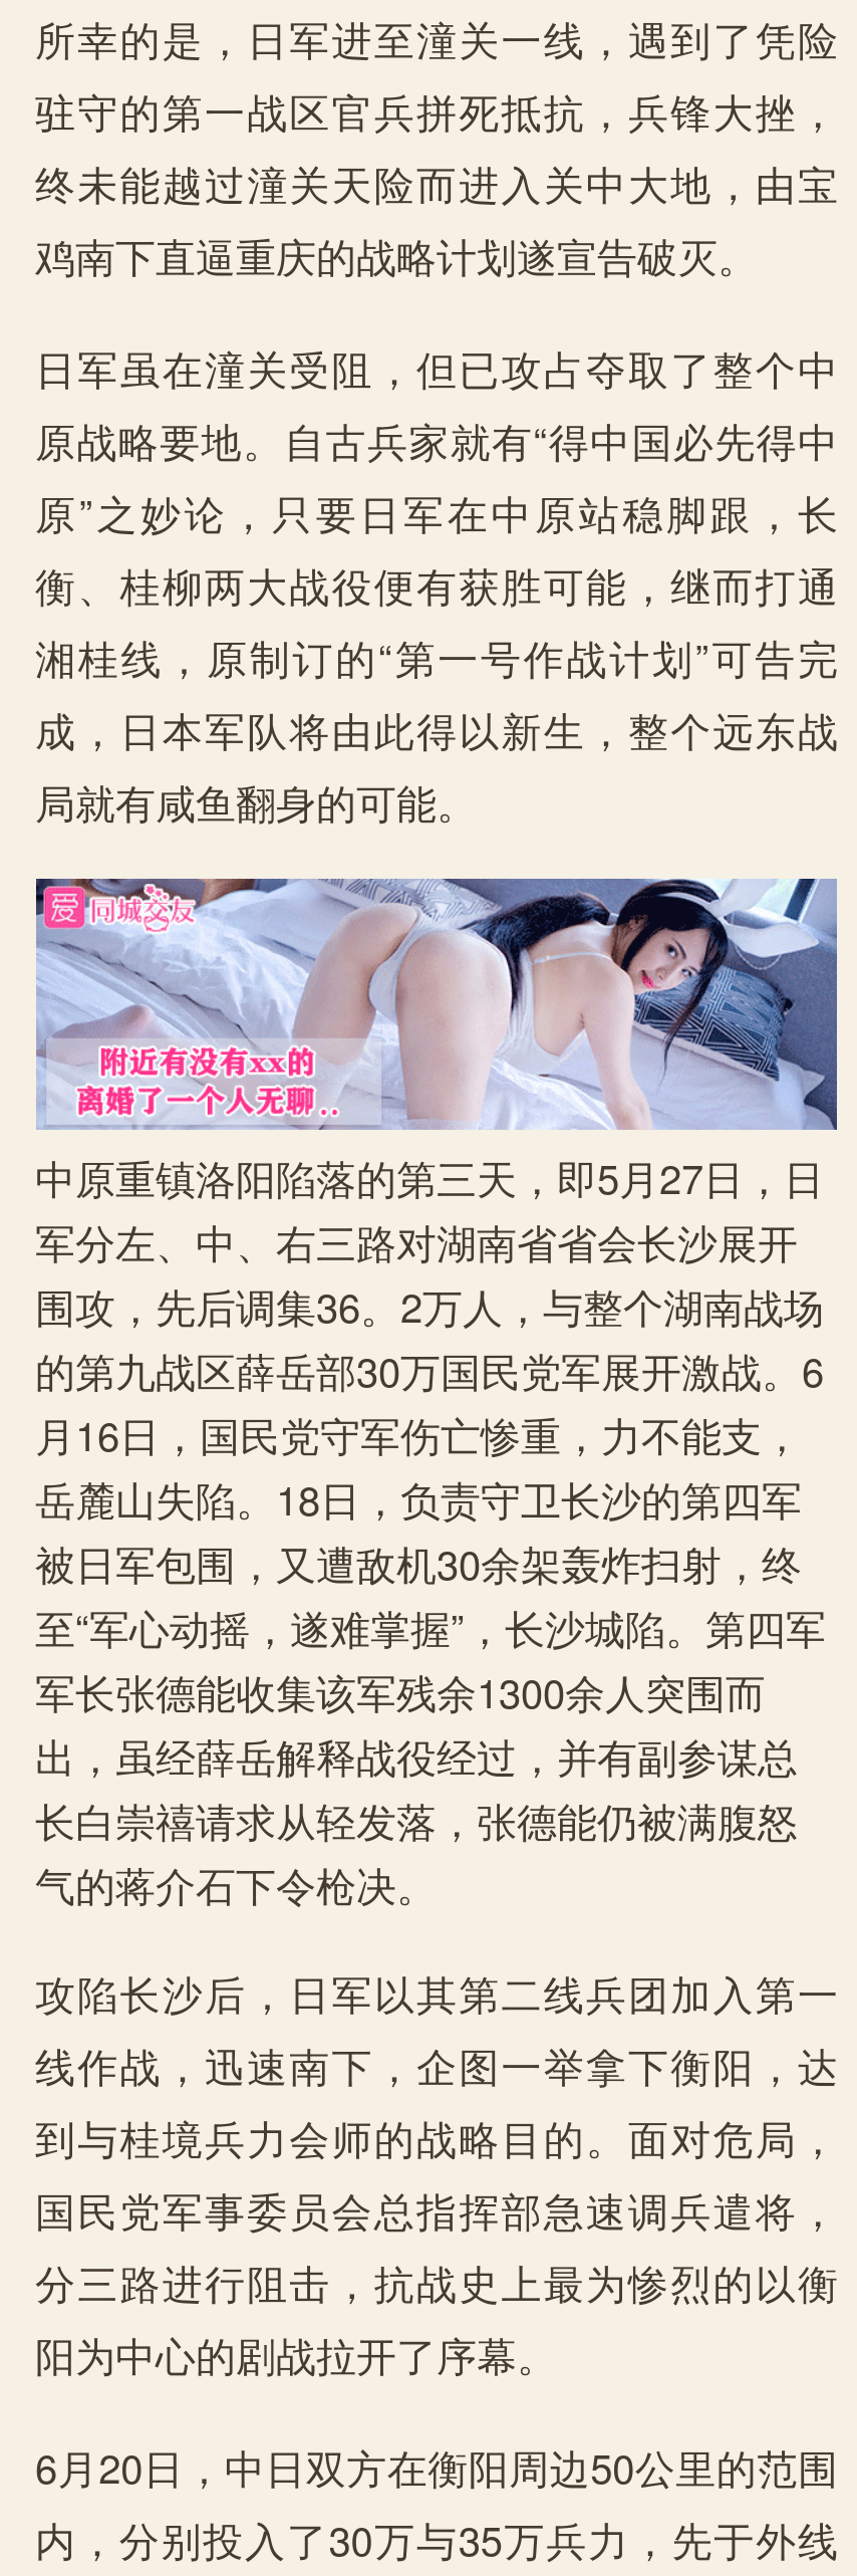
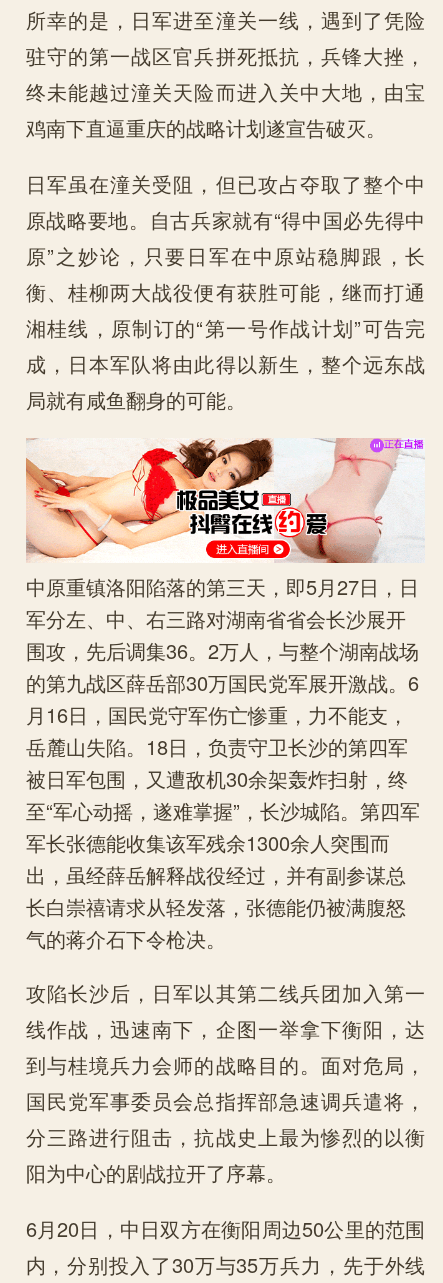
- [image]
+ [image]
